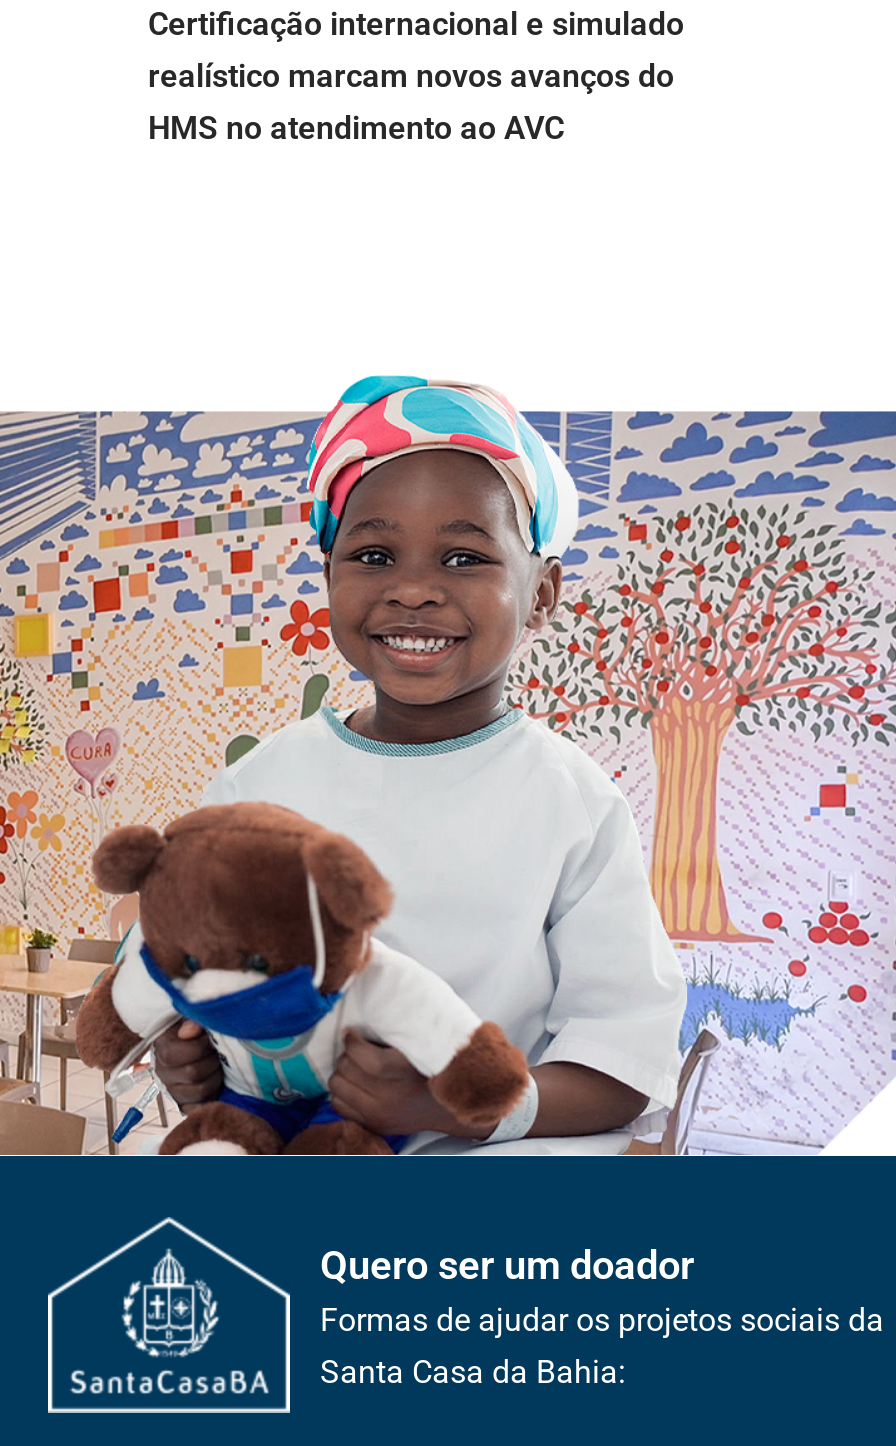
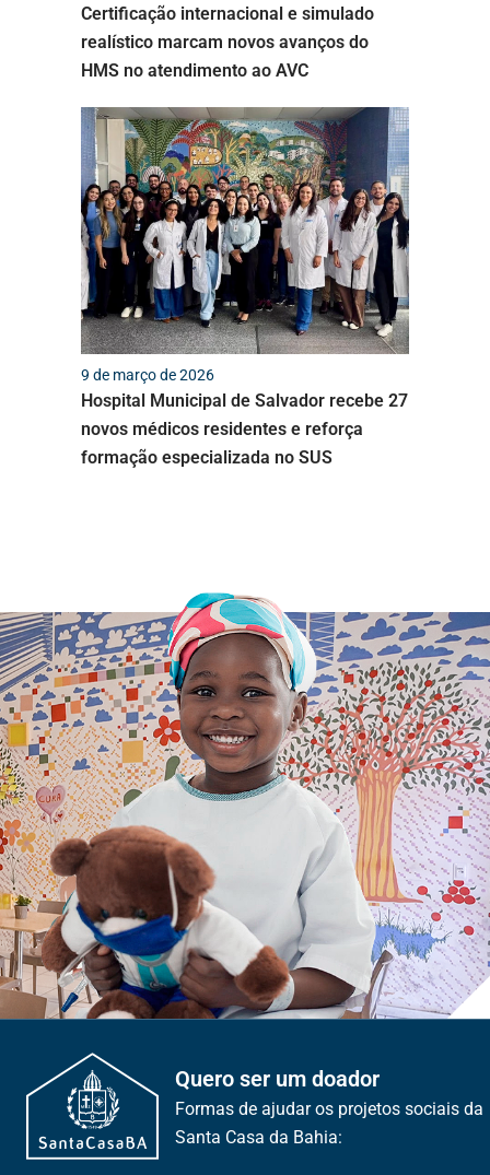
+ [image]
+ 9 de março de 2026
+ Hospital Municipal de Salvador recebe 27
+ novos médicos residentes e reforça
+ formação especializada no SUS
